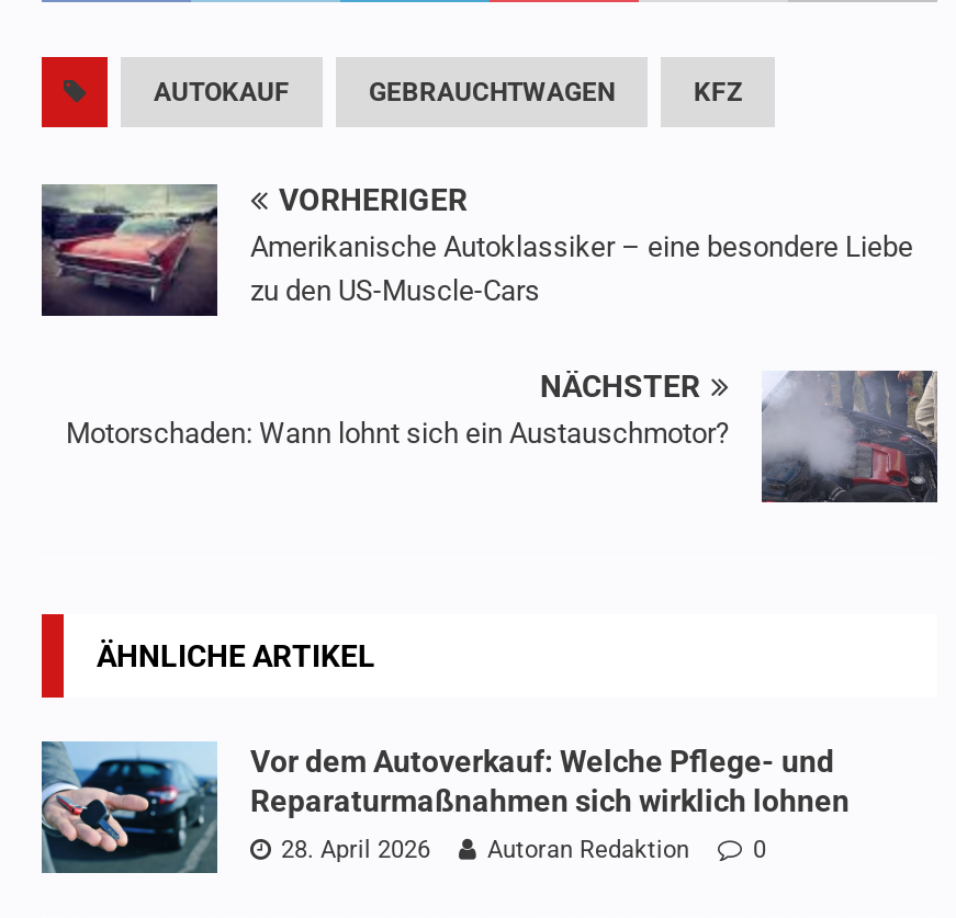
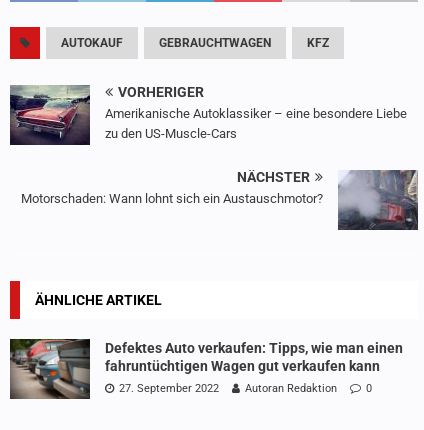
- [image]
- Vor dem Autoverkauf: Welche Pflege- und
- Reparaturmaßnahmen sich wirklich lohnen
+ [image]
+ Defektes Auto verkaufen: Tipps, wie man einen
+ fahruntüchtigen Wagen gut verkaufen kann

- 28. April 2026 Autoran Redaktion
+ 27. September 2022 Autoran Redaktion
